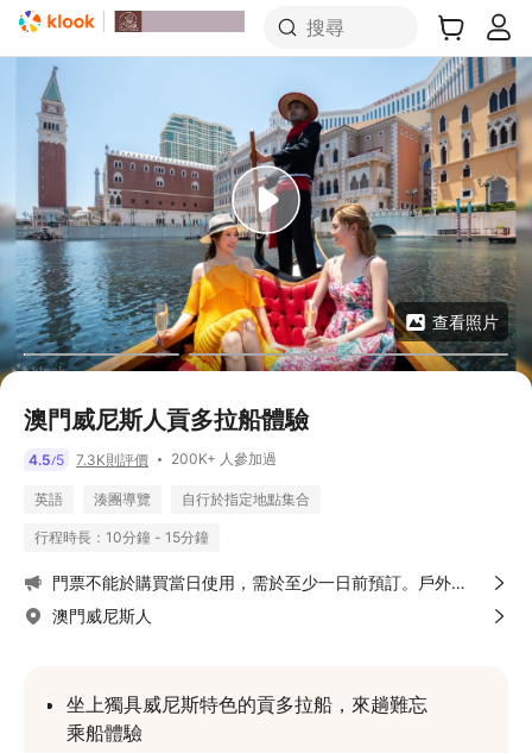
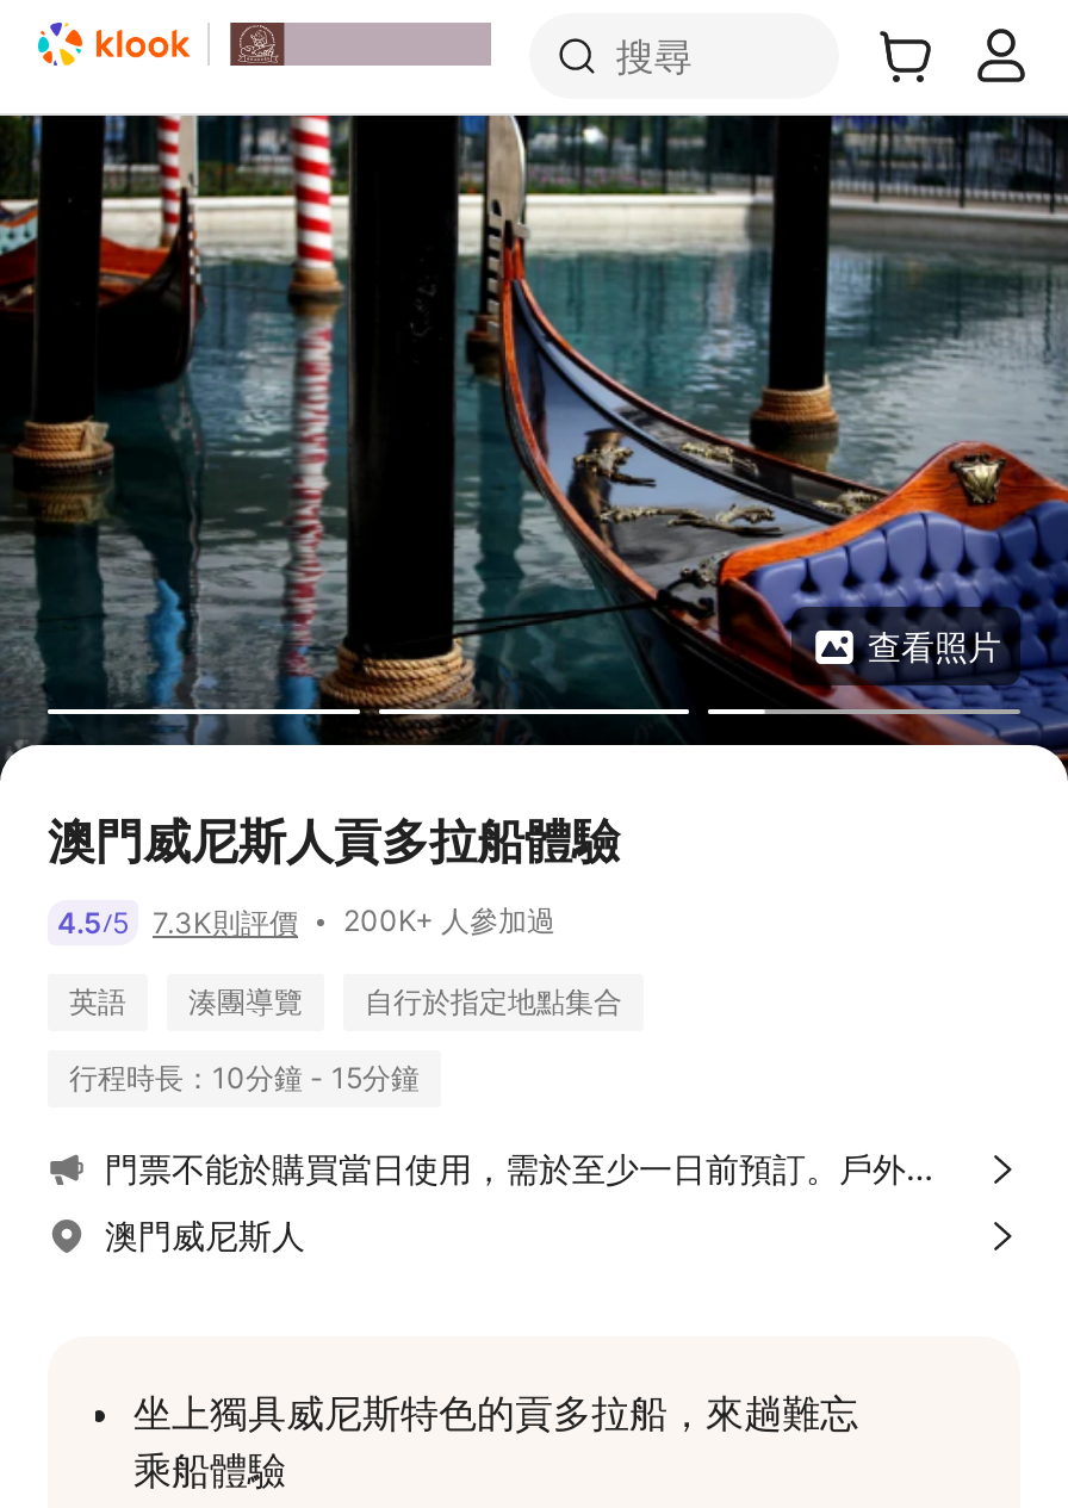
- [image]
+ [image]
